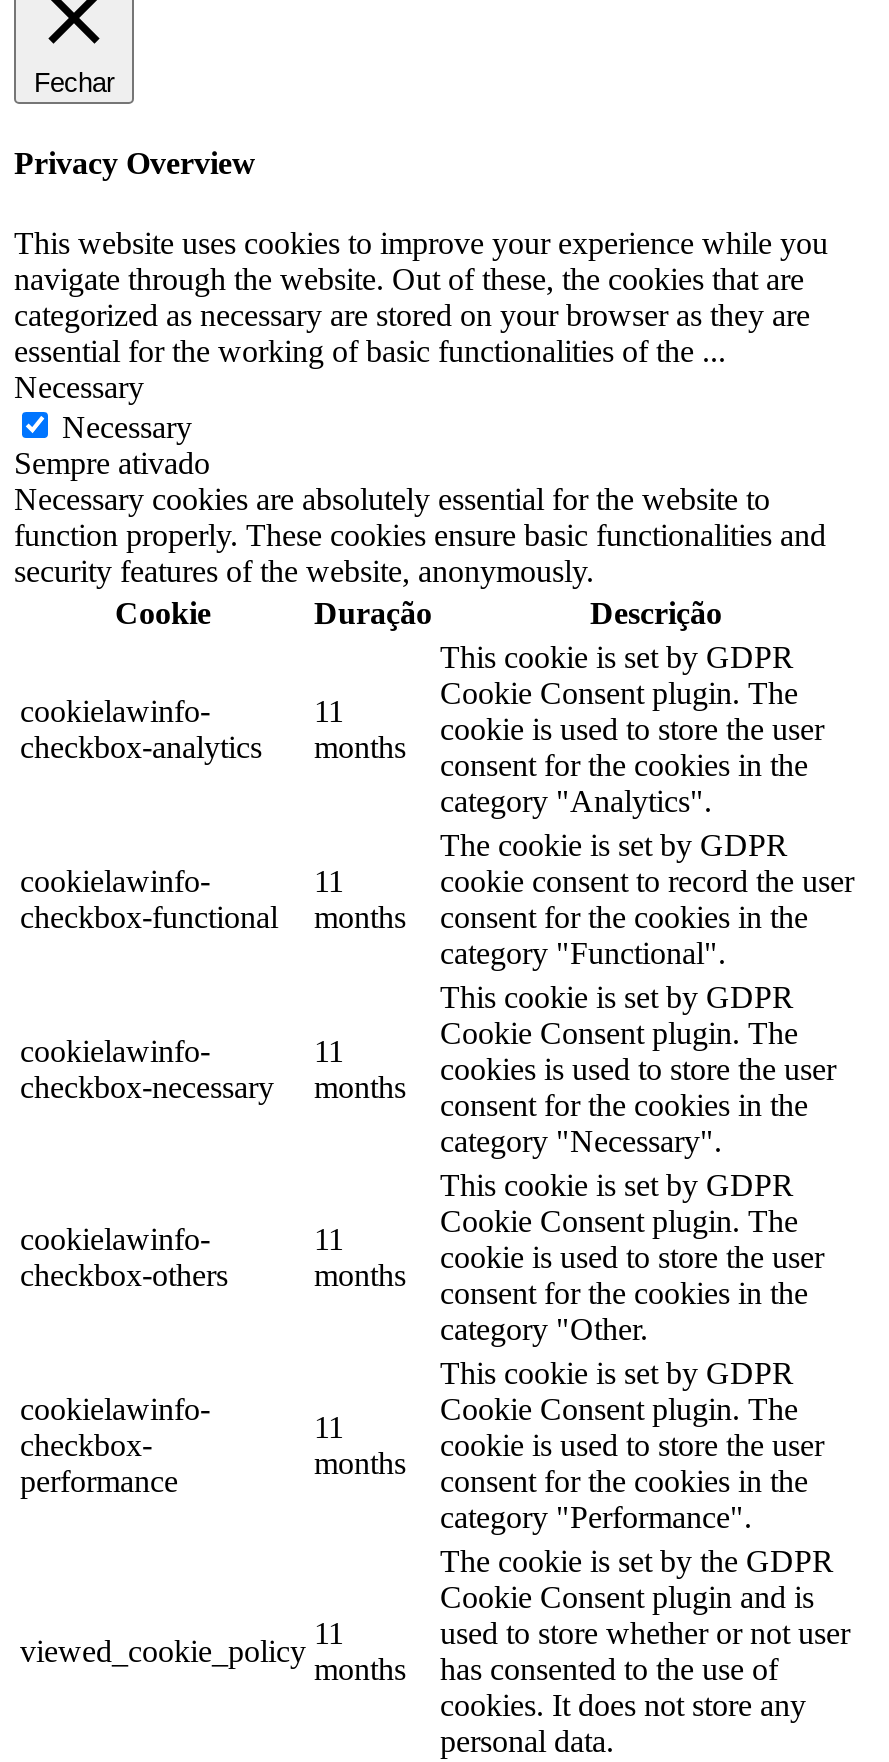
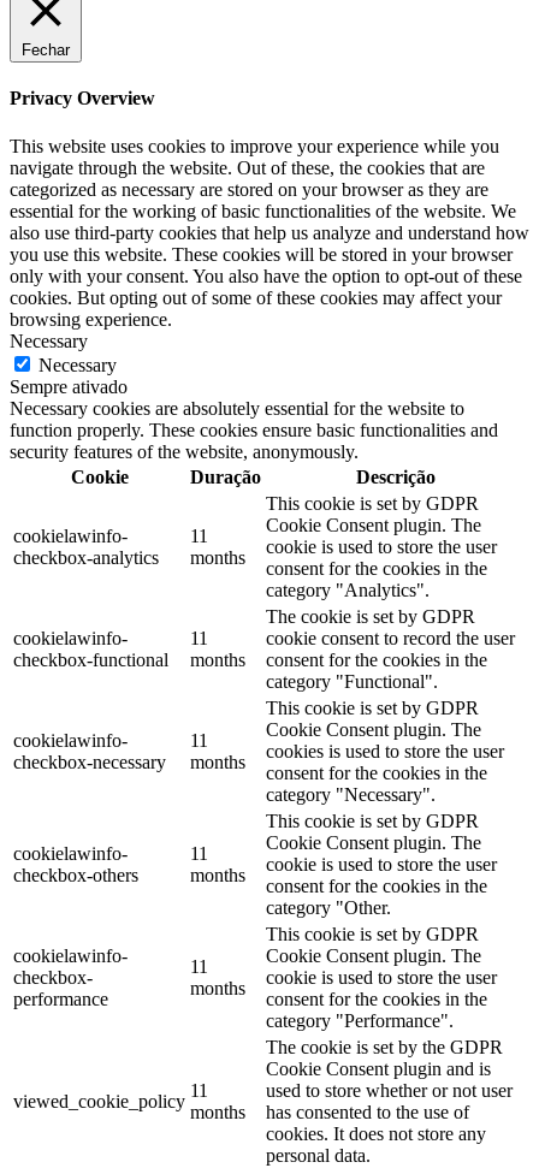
- essential for the working of basic functionalities of the...
+ essential for the working of basic functionalities of the website. We
+ also use third-party cookies that help us analyze and understand how
+ you use this website. These cookies will be stored in your browser
+ only with your consent. You also have the option to opt-out of these
+ cookies. But opting out of some of these cookies may affect your
+ browsing experience.
